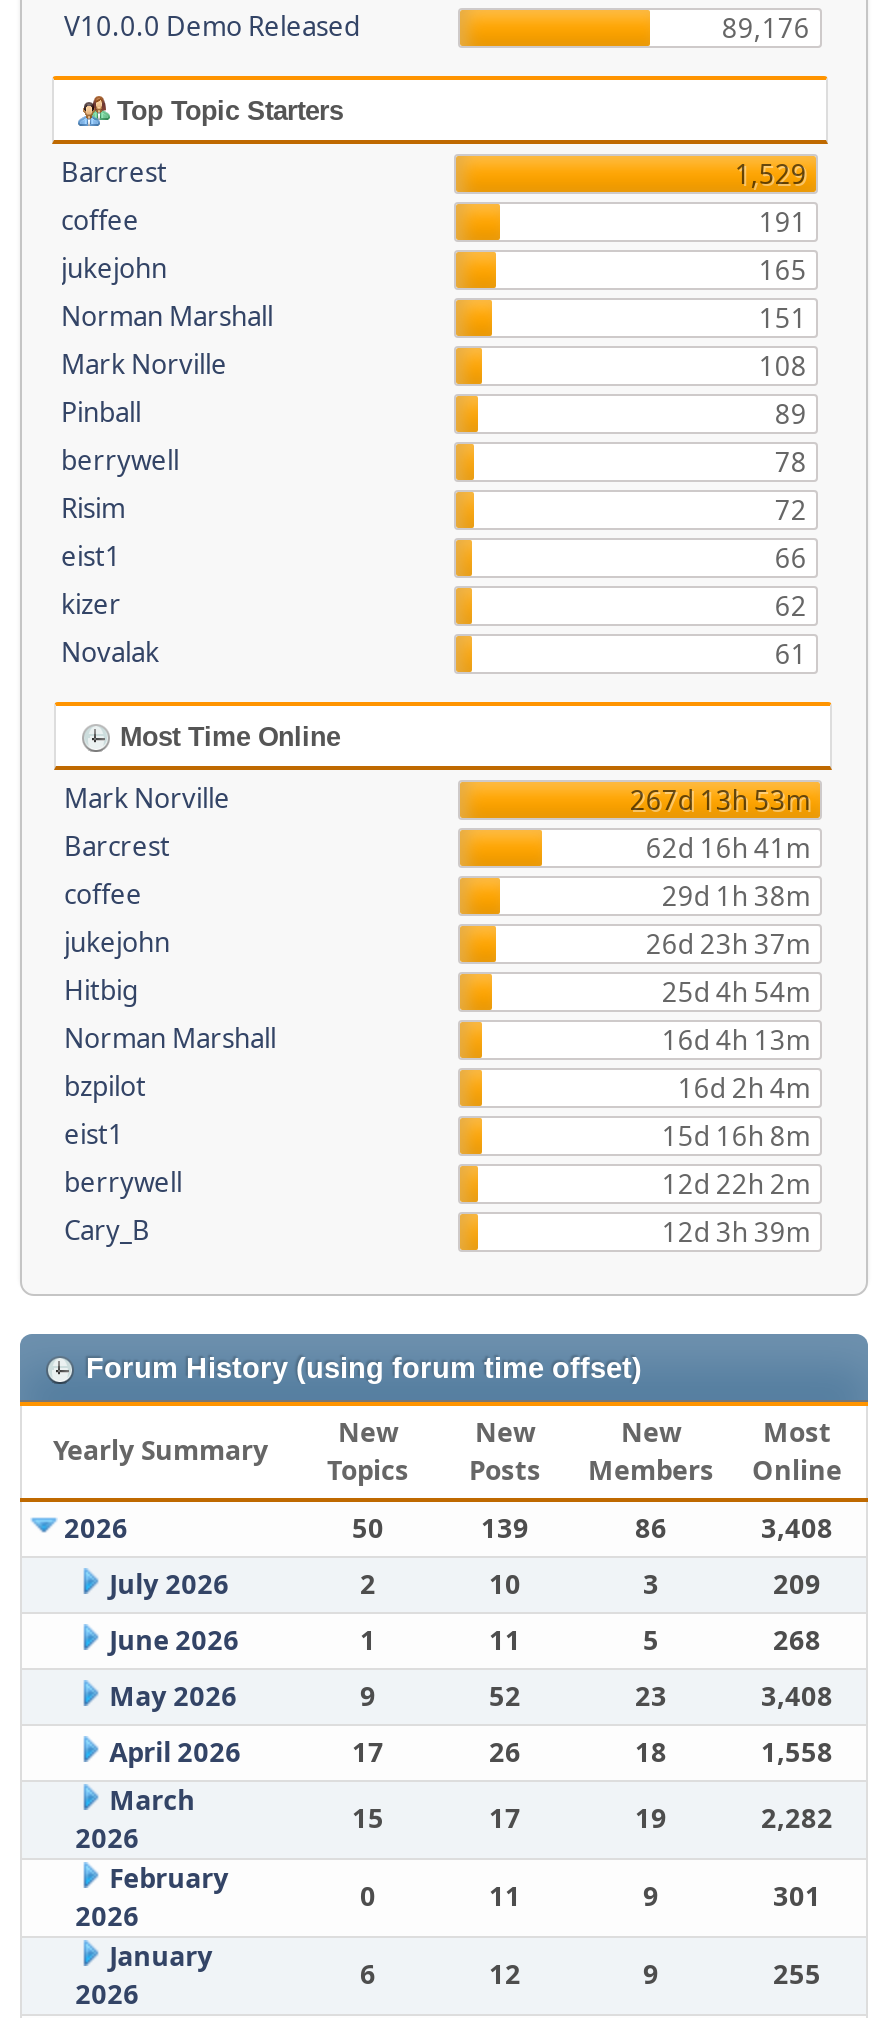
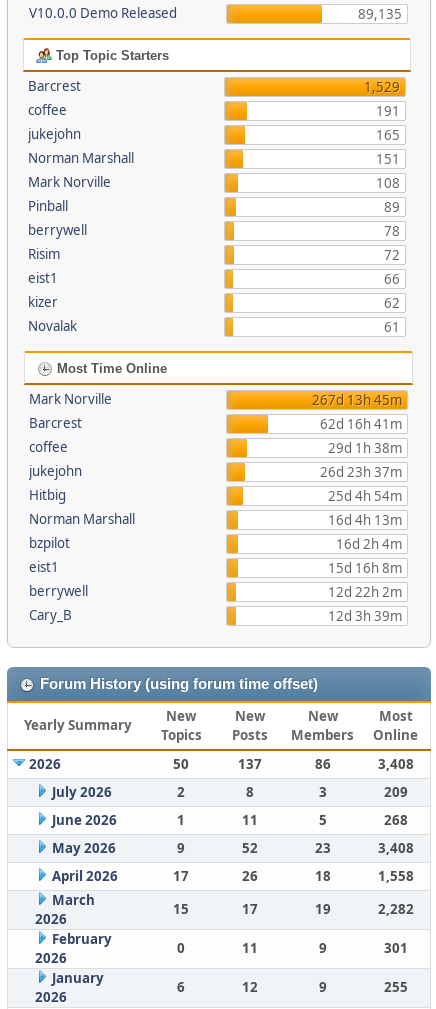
- 89,176
+ 89,135

- 267d 13h 53m
+ 267d 13h 45m

- 139
+ 137

- 10
+ 8
